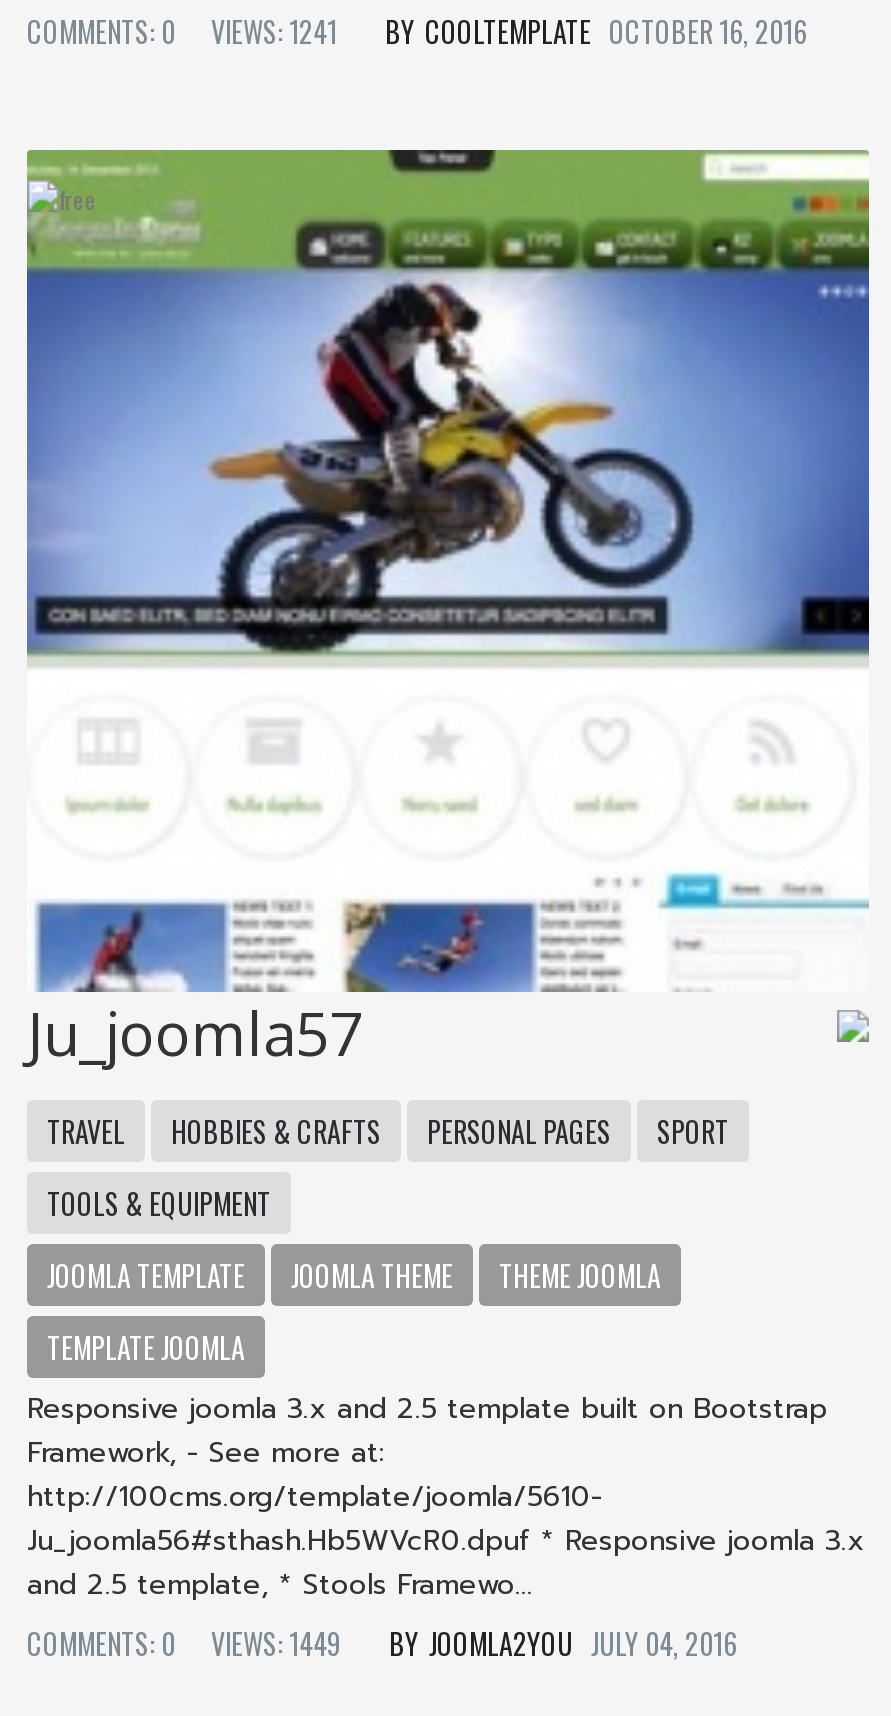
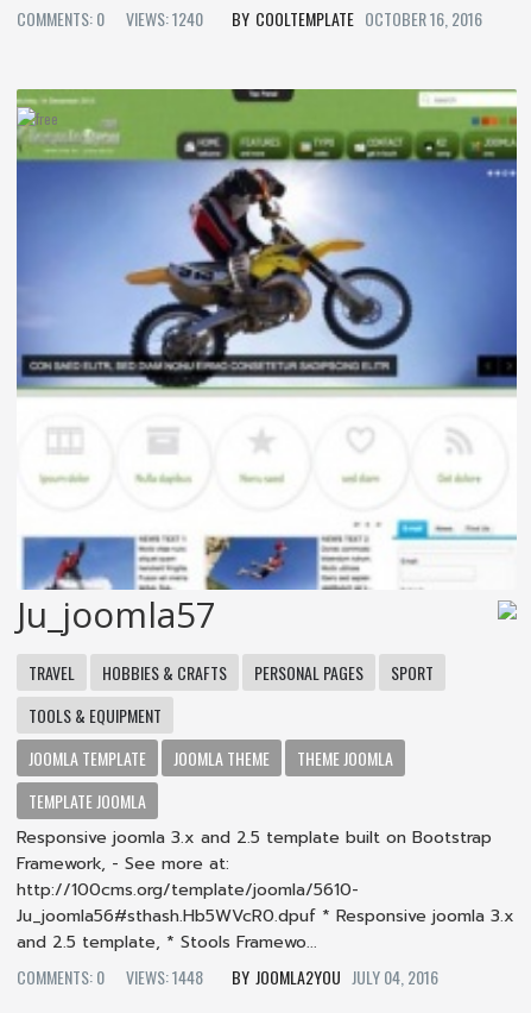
- COMMENTS: 0 VIEWS: 1241 COOLTEMPLATE OCTOBER 16, 2016
+ COMMENTS: 0 VIEWS: 1240 COOLTEMPLATE OCTOBER 16, 2016

- COMMENTS: 0 VIEWS: 1449 JOOMLA2YOU JULY 04, 2016
+ COMMENTS: 0 VIEWS: 1448 JOOMLA2YOU JULY 04, 2016
